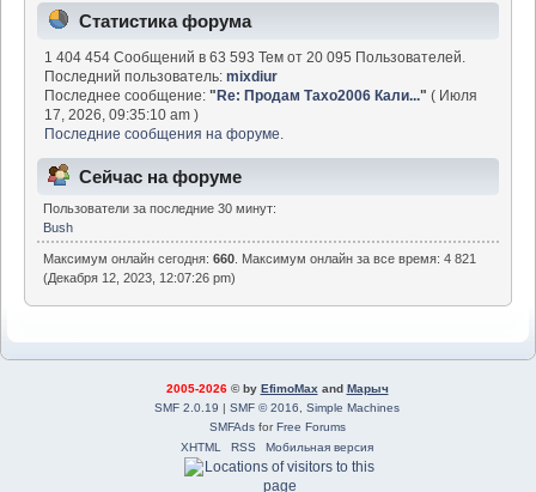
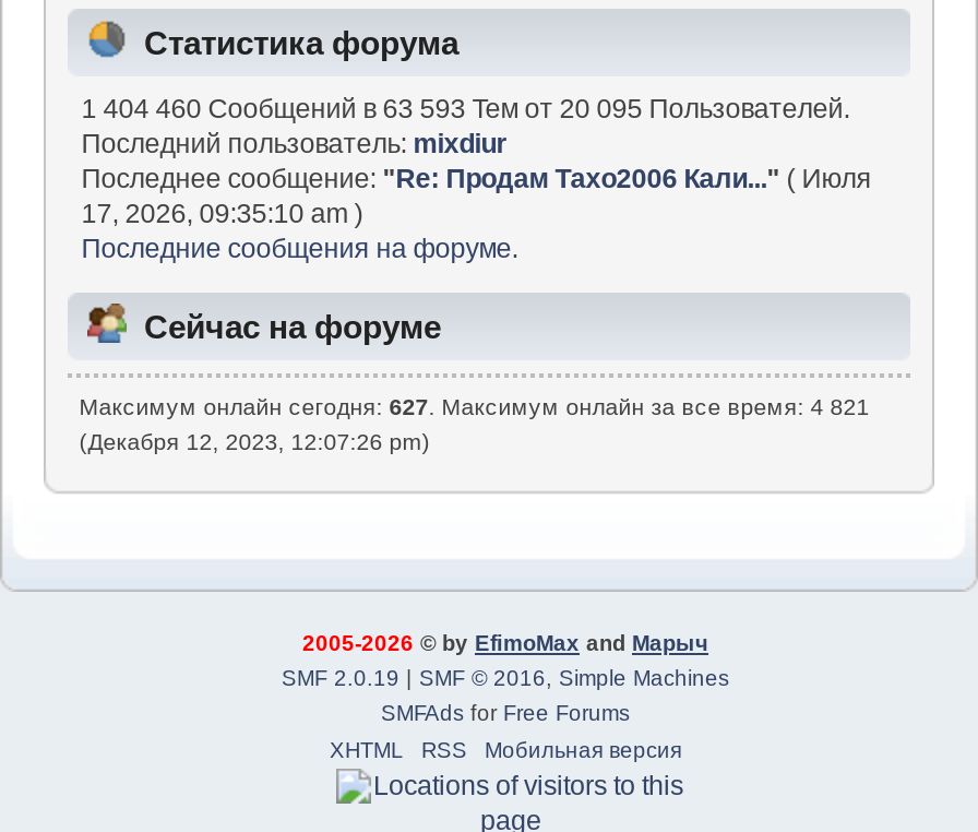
- 1 404 454 Сообщений в 63 593 Тем от 20 095 Пользователей.
+ 1 404 460 Сообщений в 63 593 Тем от 20 095 Пользователей.

- Пользователи за последние 30 минут:
- Bush
- Максимум онлайн сегодня: 660. Максимум онлайн за все время: 4 821
+ Максимум онлайн сегодня: 627. Максимум онлайн за все время: 4 821
